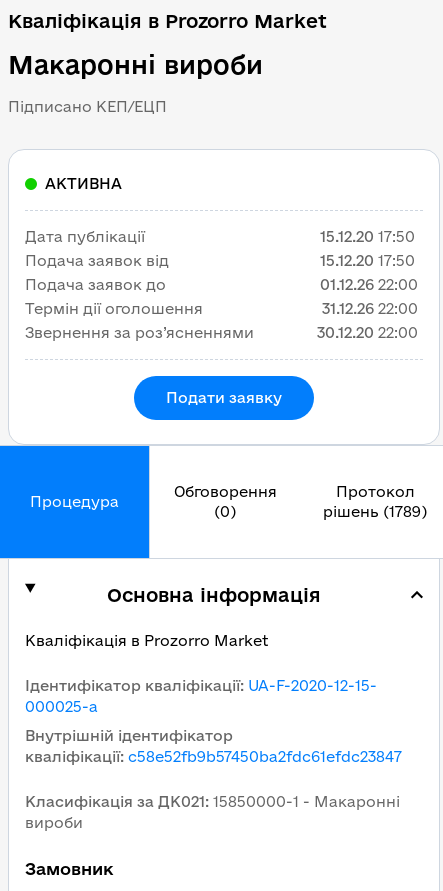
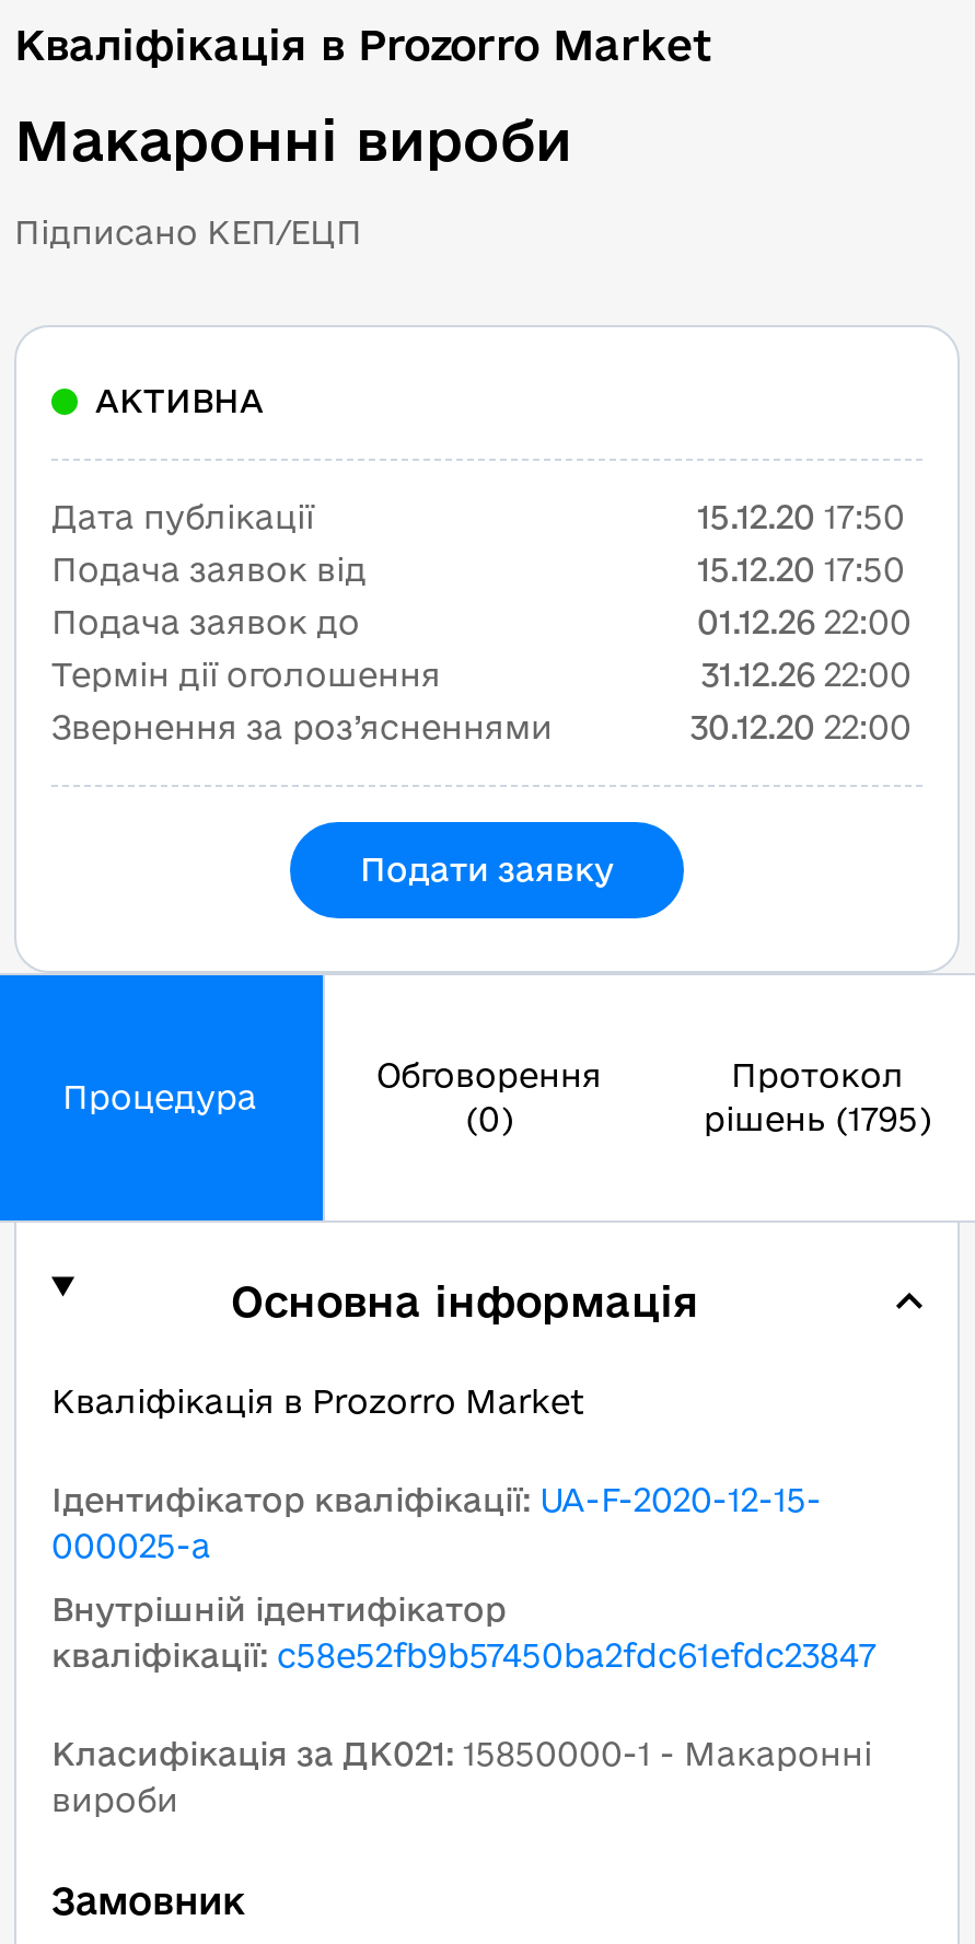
- рішень (1789)
+ рішень (1795)
